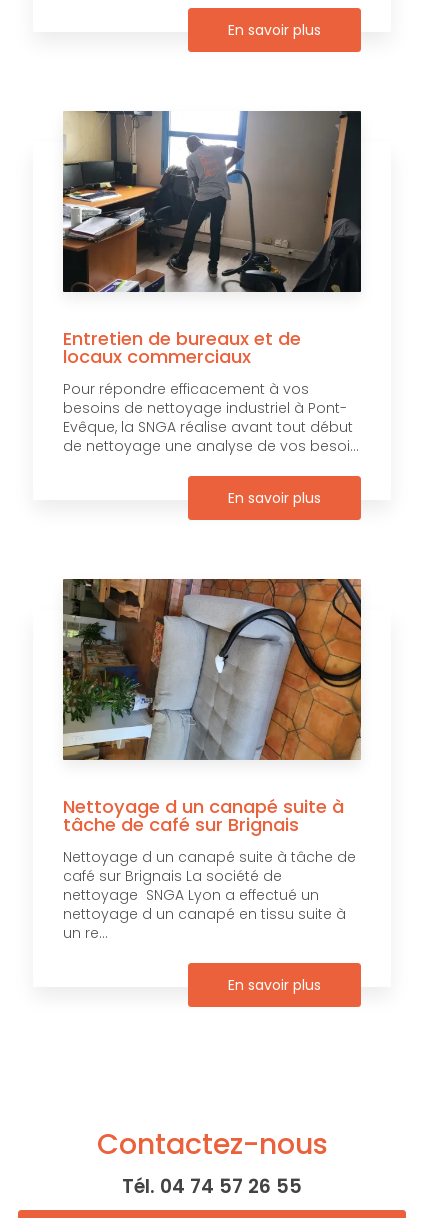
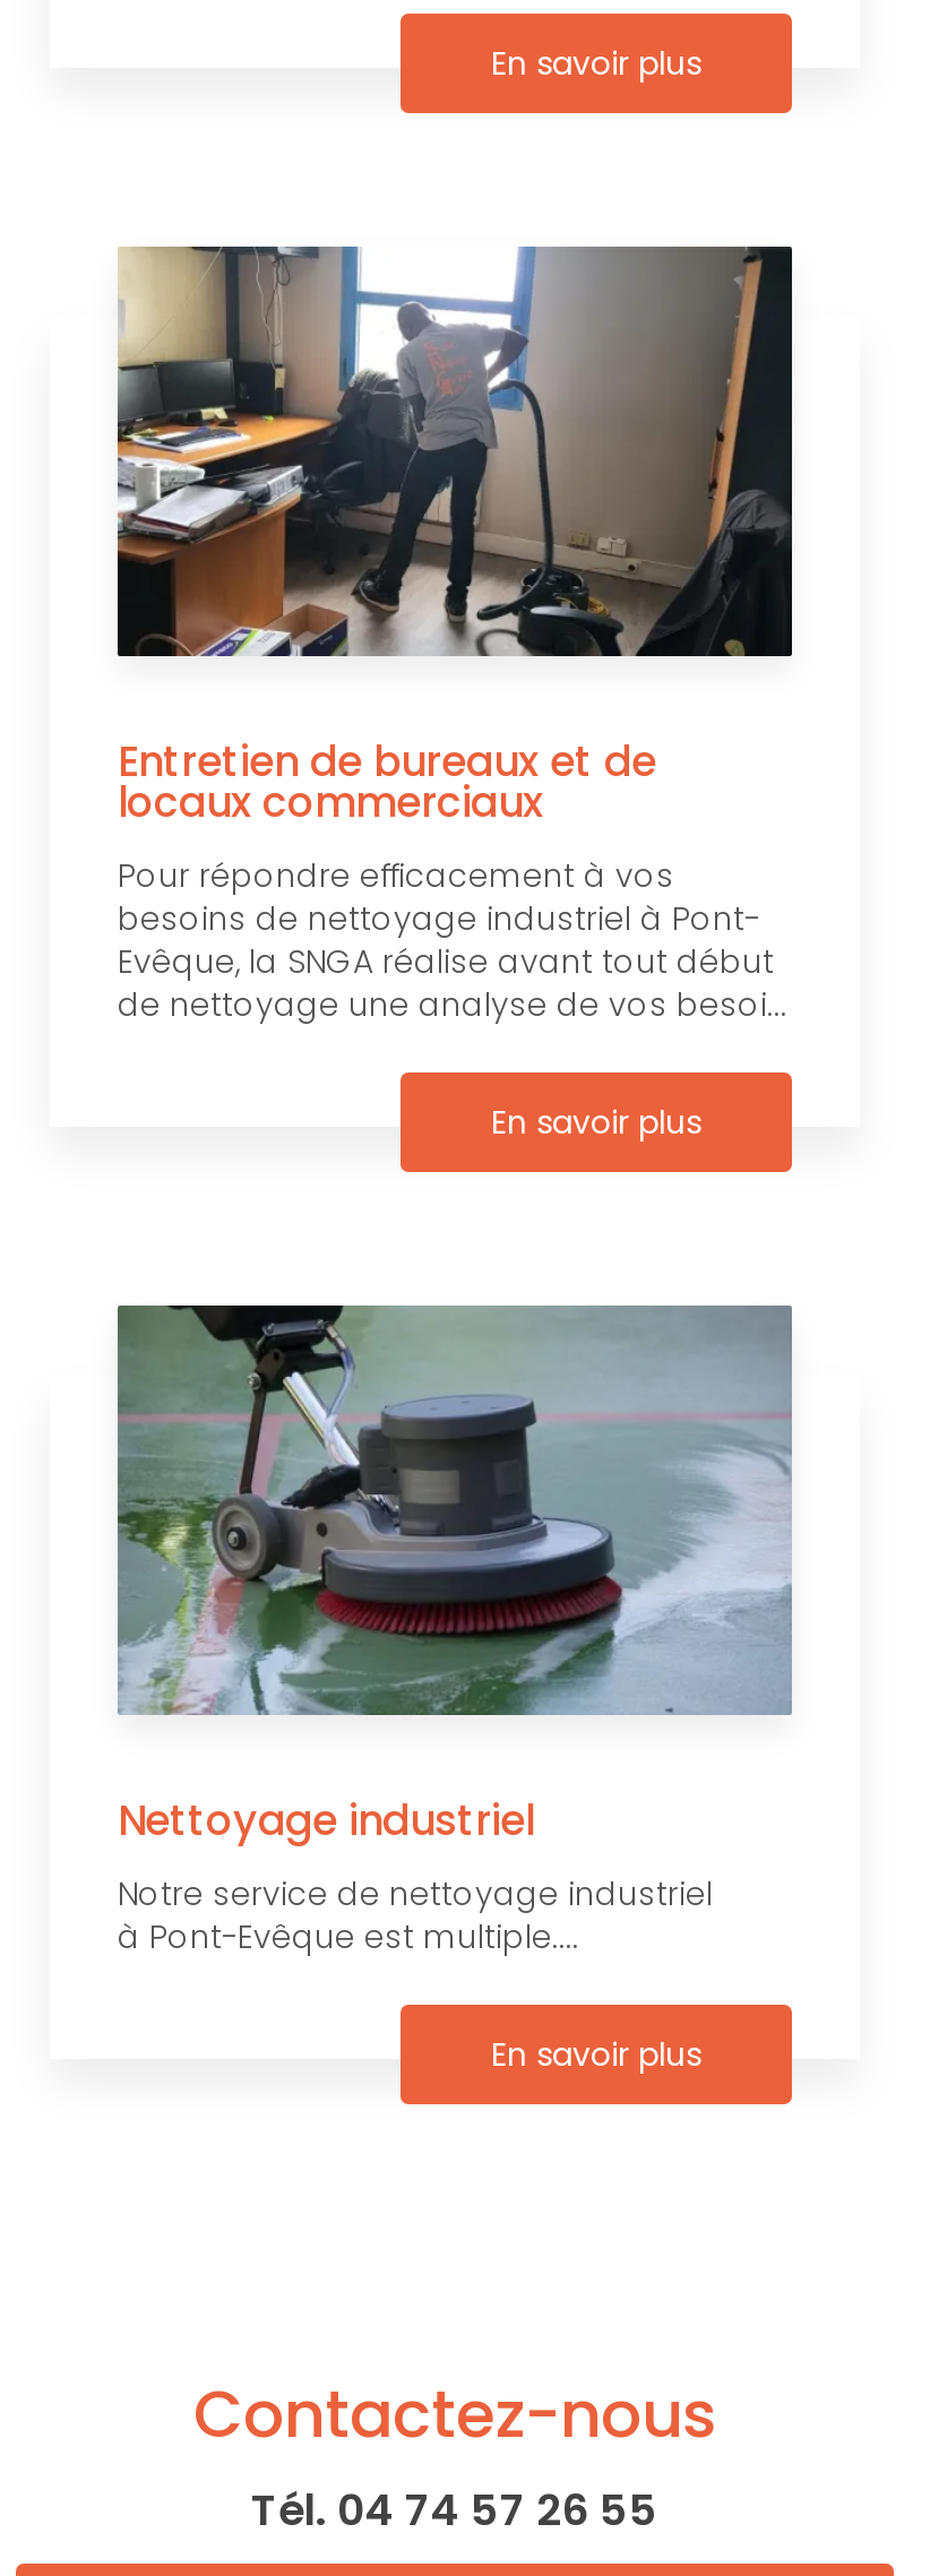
- [image]
- Nettoyage d un canapé suite à
- tâche de café sur Brignais
- Nettoyage d un canapé suite à tâche de
- café sur Brignais La société de
- nettoyage SNGA Lyon a effectué un
- nettoyage d un canapé en tissu suite à
- un re...
+ [image]
+ Nettoyage industriel
+ Notre service de nettoyage industriel
+ à Pont-Evêque est multiple....
